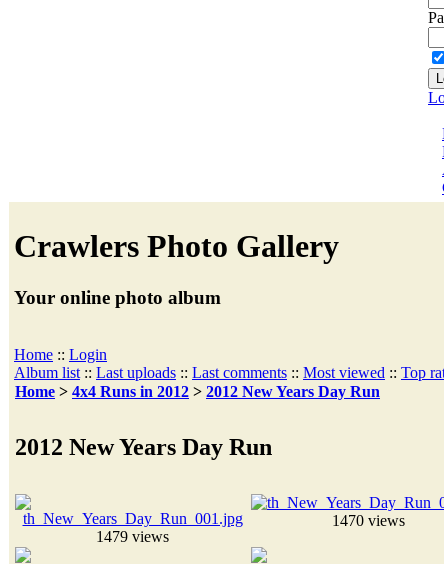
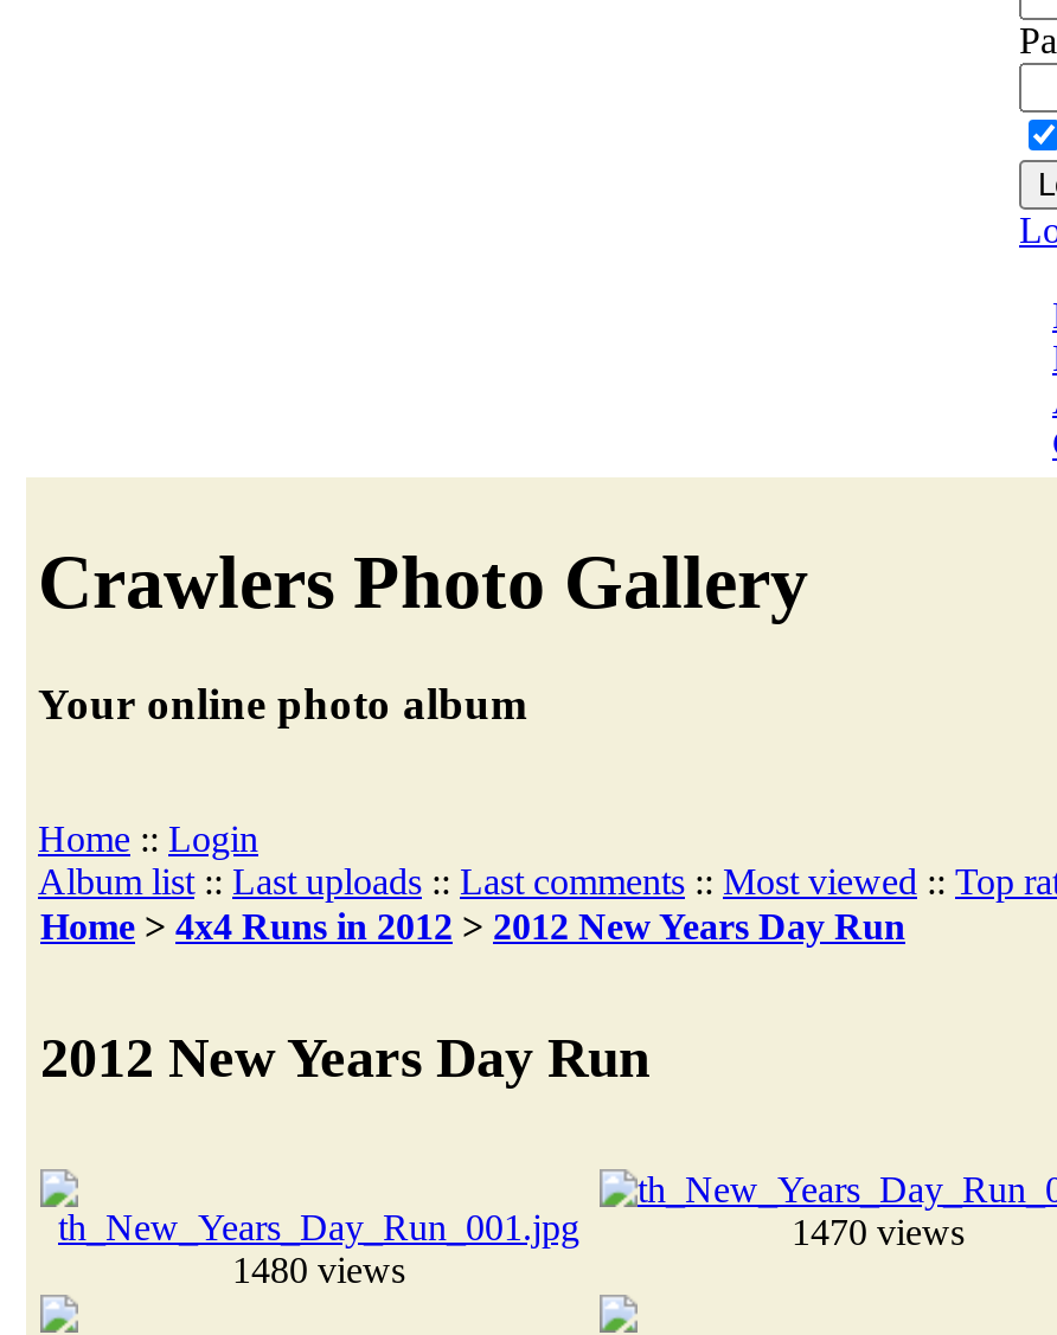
- 1479 views
+ 1480 views
